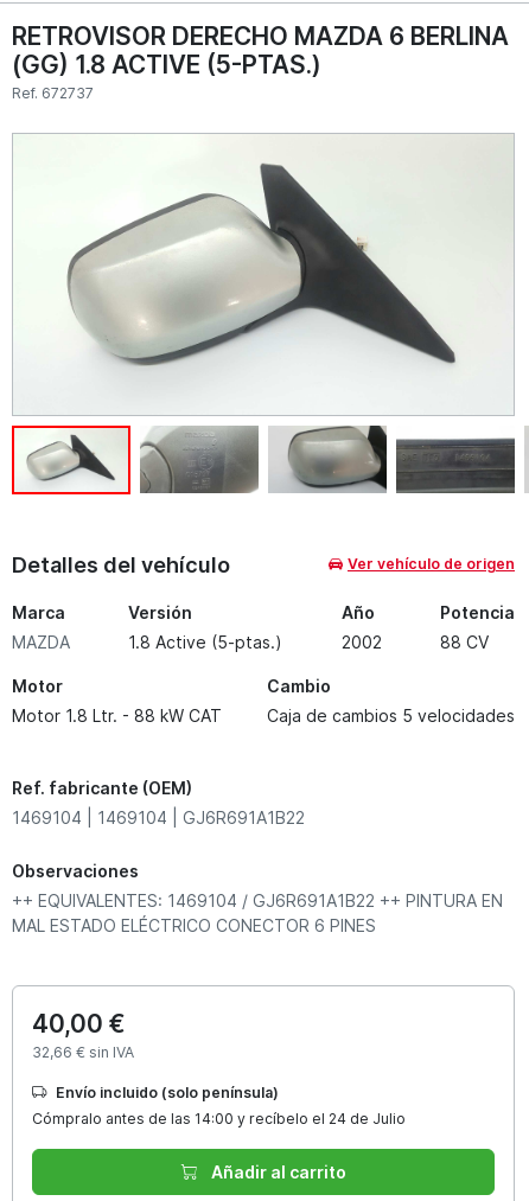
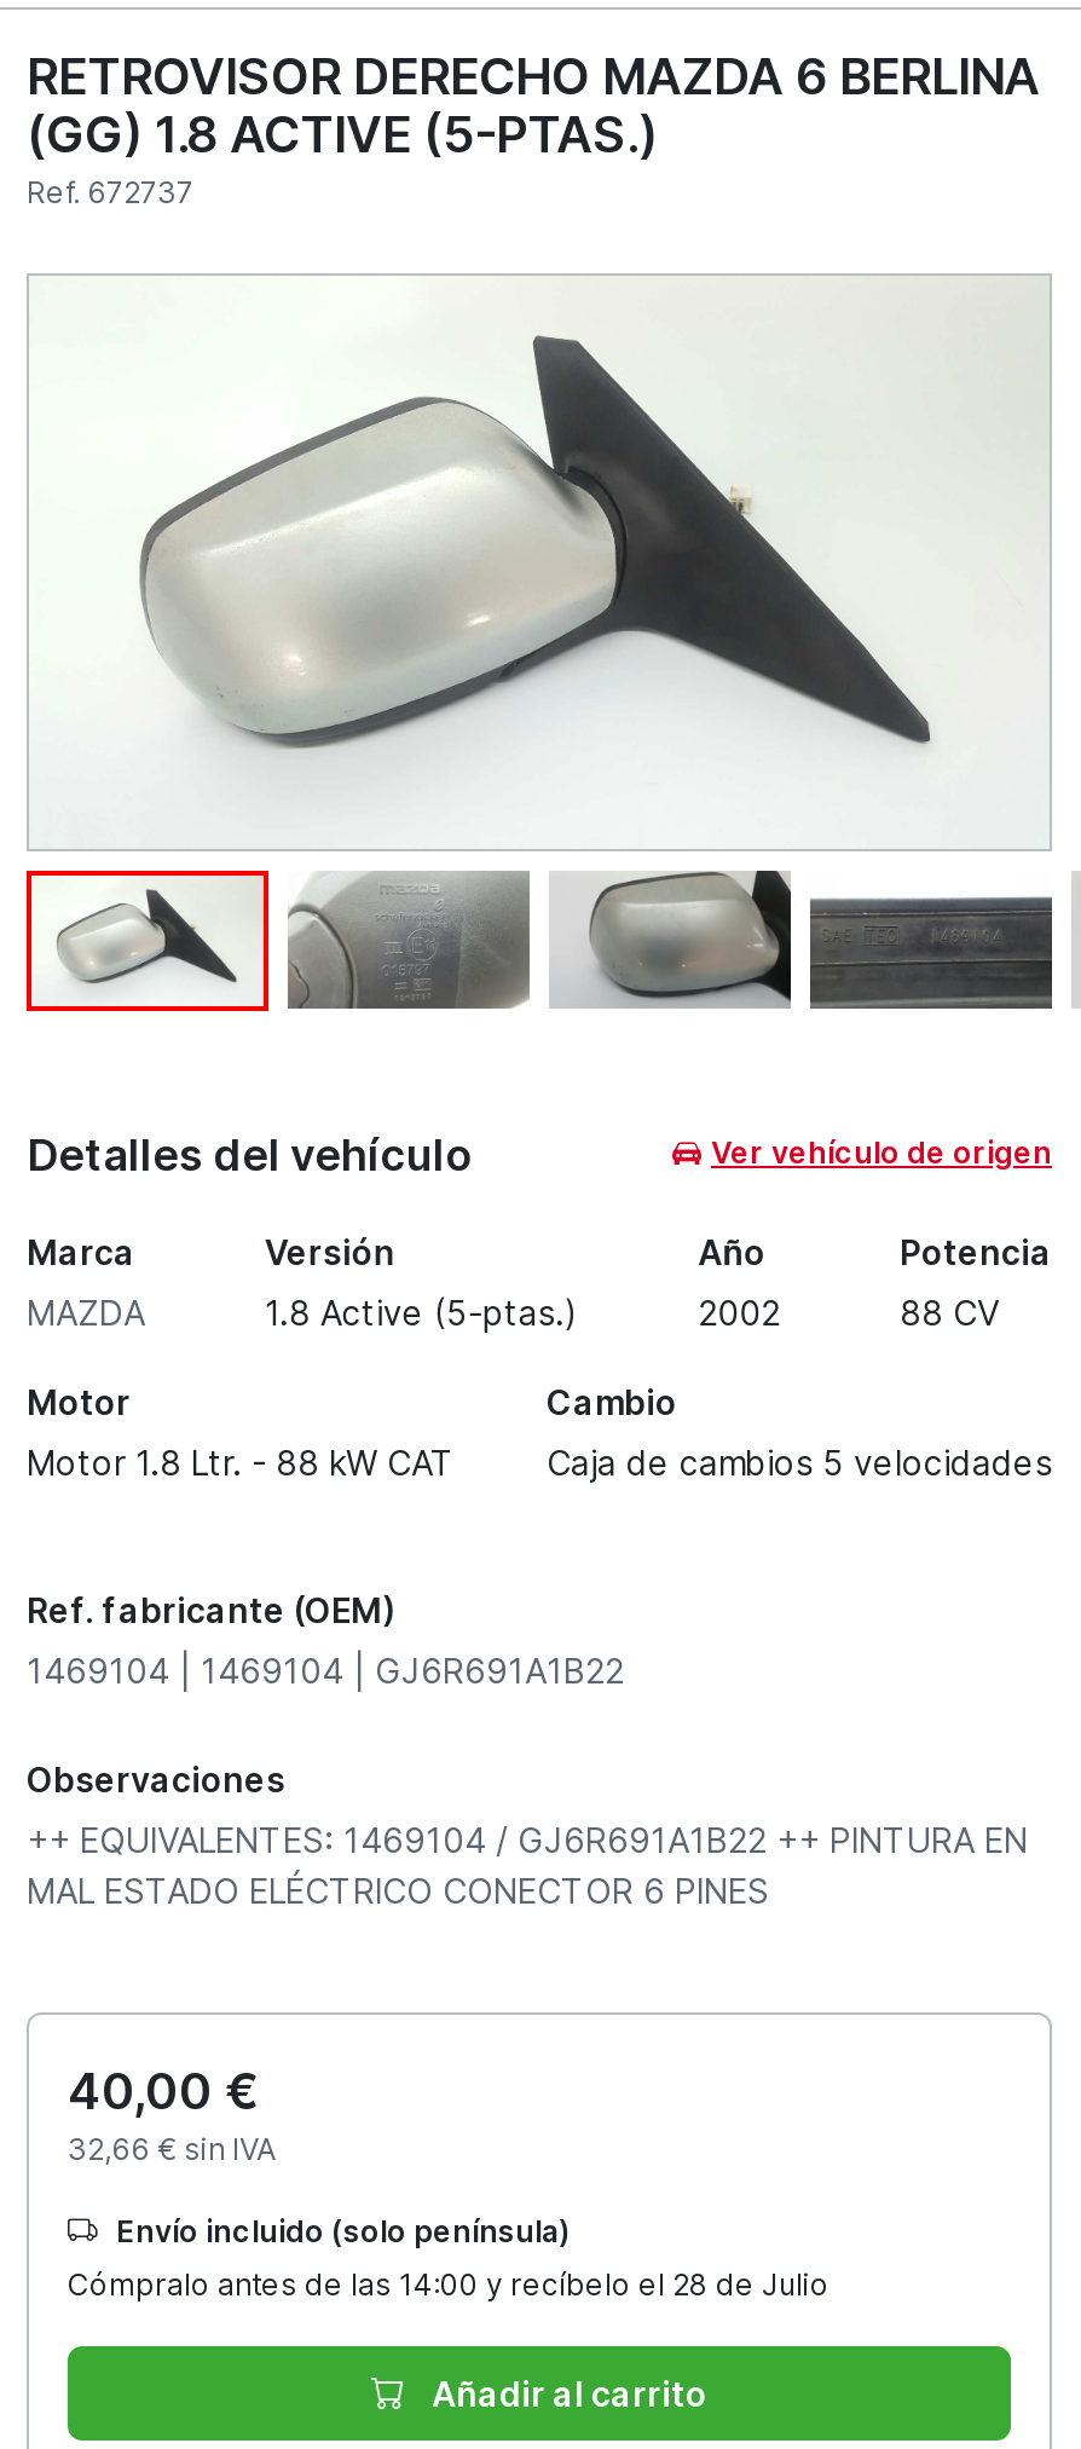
- Cómpralo antes de las 14:00 y recíbelo el 24 de Julio
+ Cómpralo antes de las 14:00 y recíbelo el 28 de Julio
